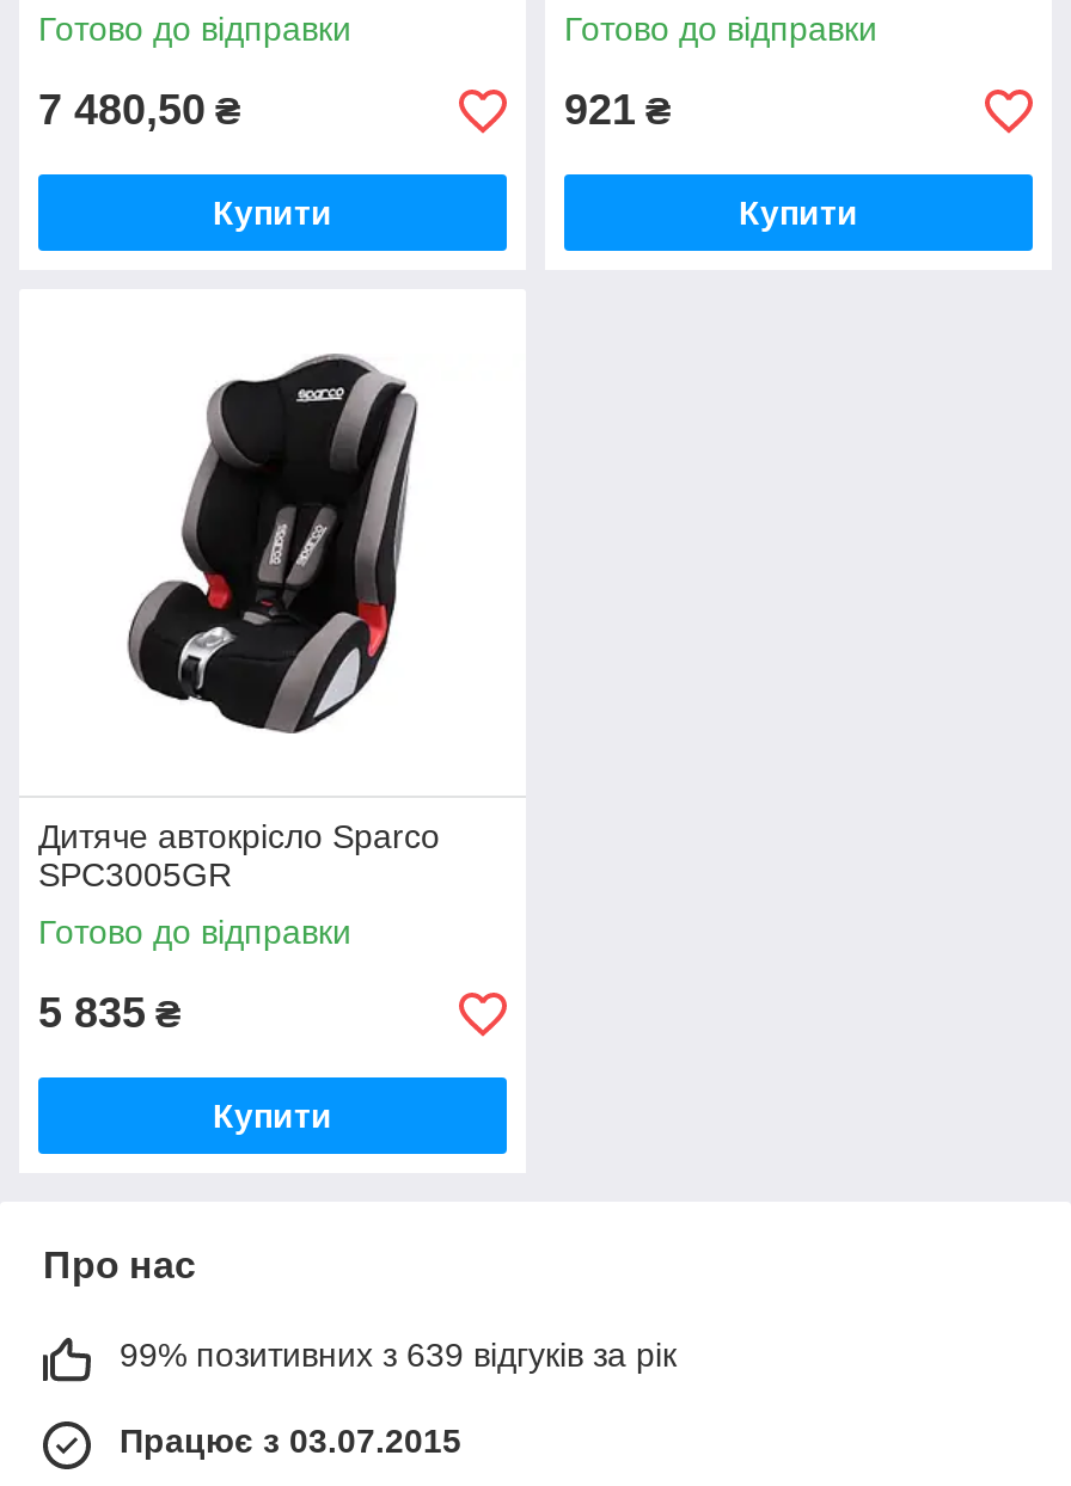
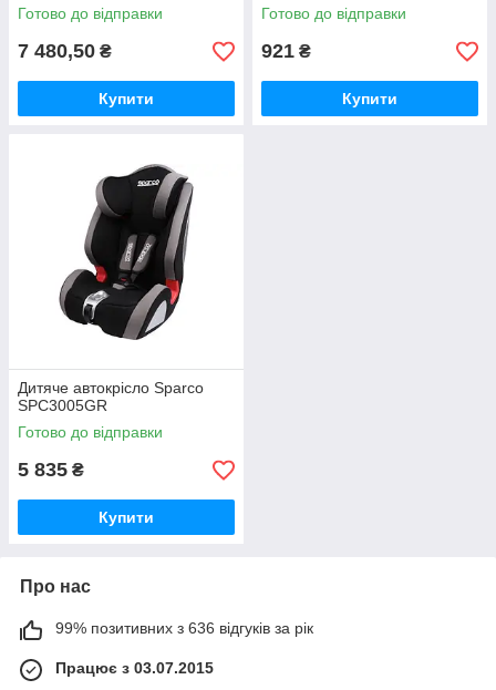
- 99% позитивних з 639 відгуків за рік
+ 99% позитивних з 636 відгуків за рік
